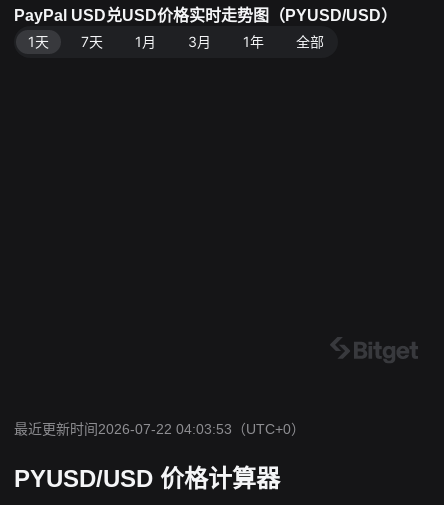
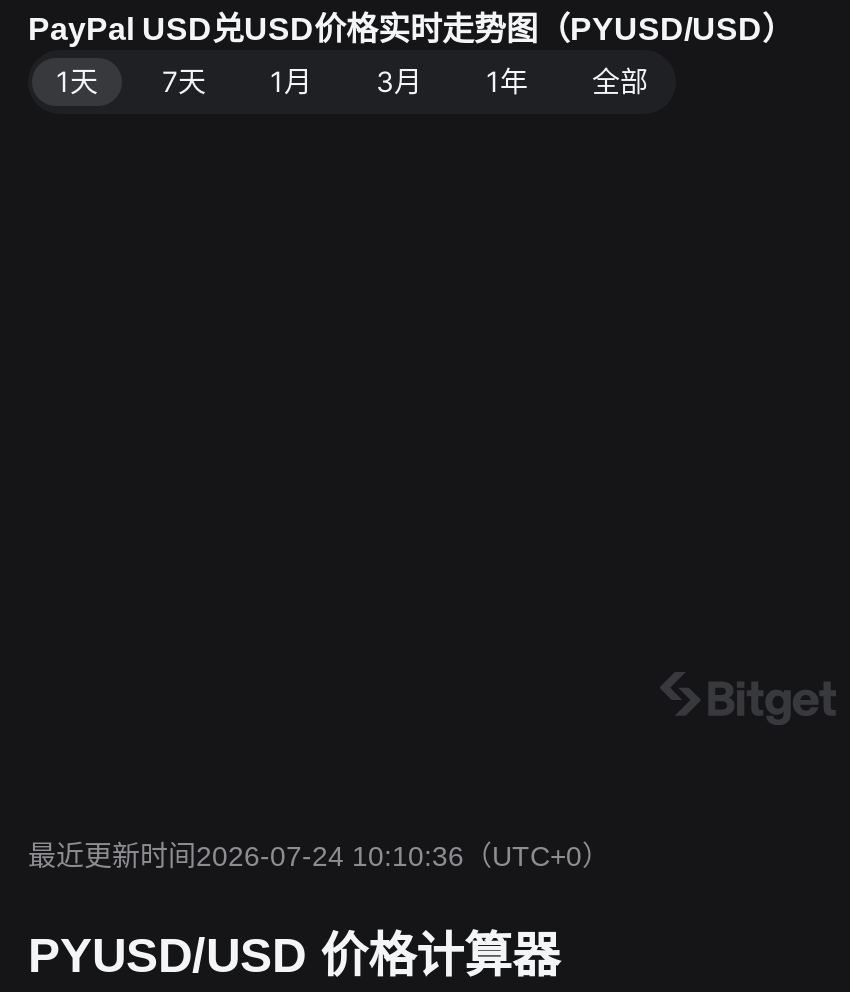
- 最近更新时间2026-07-22 04:03:53（UTC+0）
+ 最近更新时间2026-07-24 10:10:36（UTC+0）
